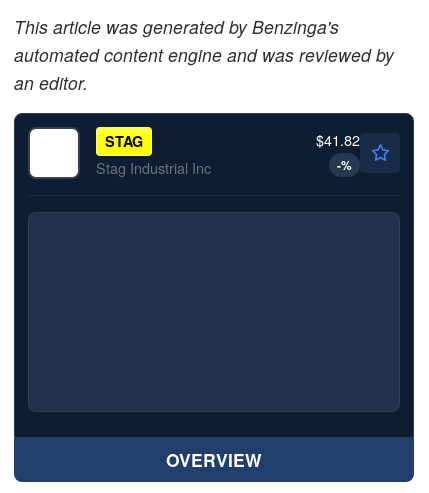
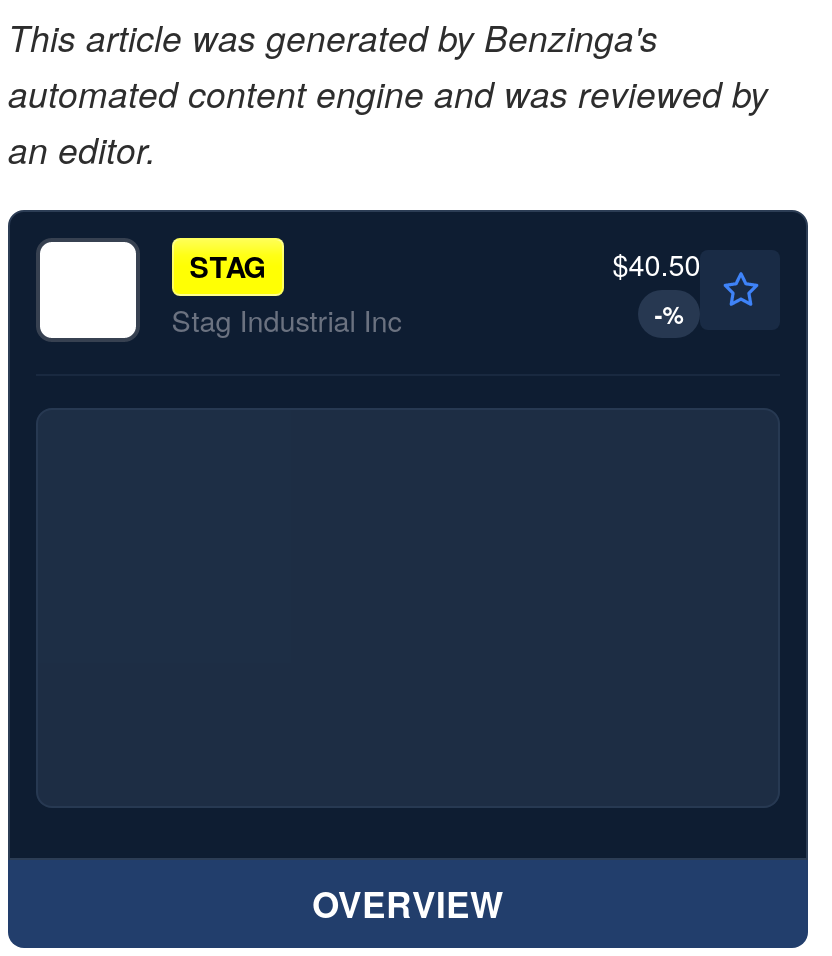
- $41.82
+ $40.50
